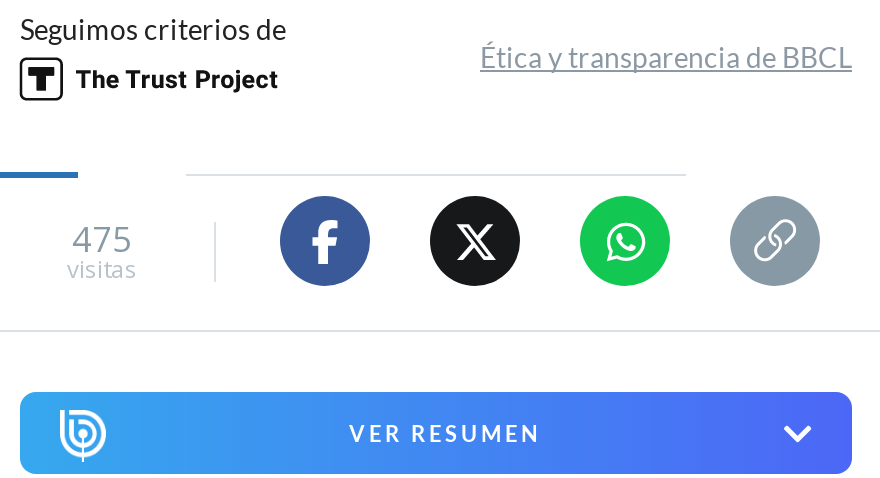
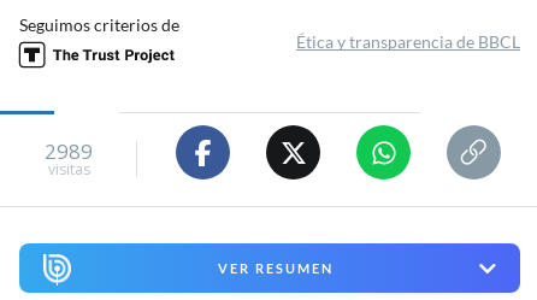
- 475
+ 2989
